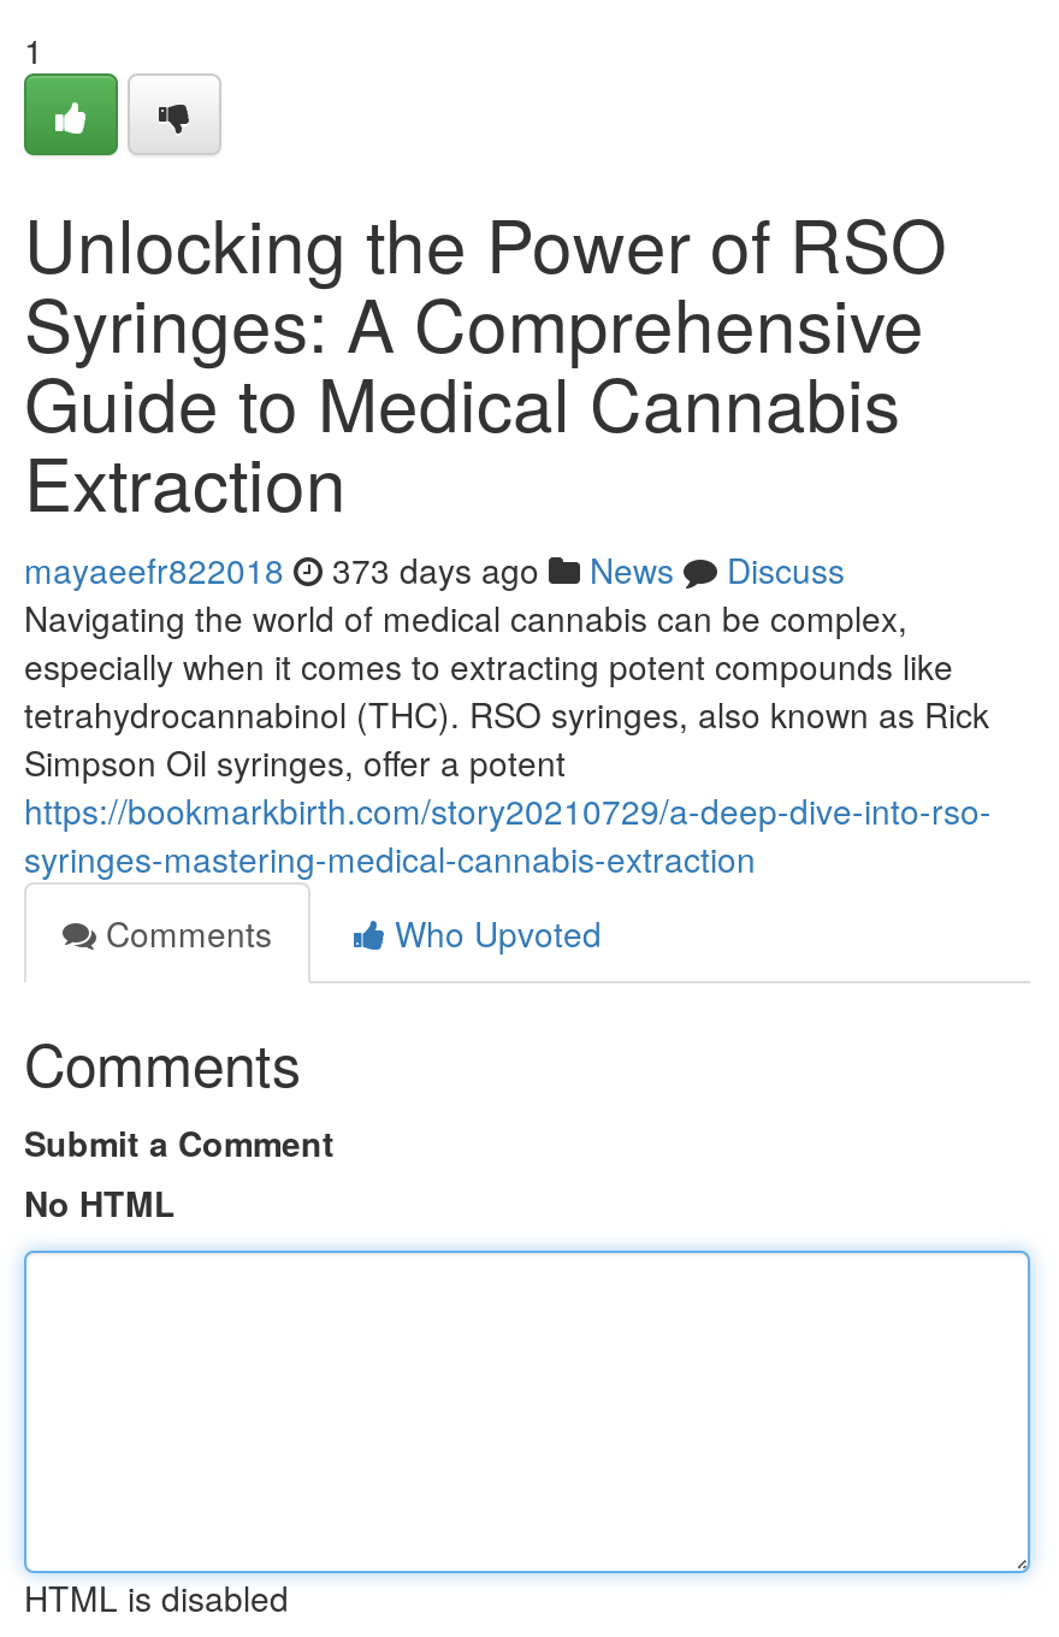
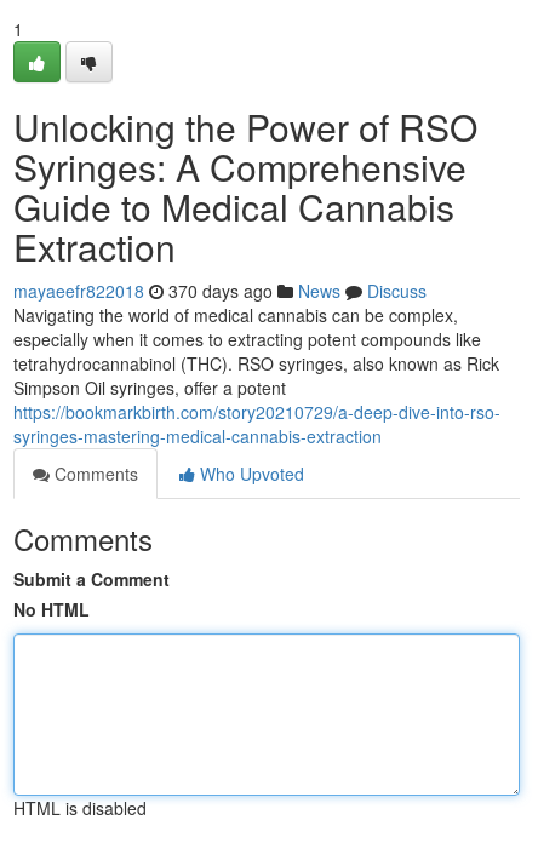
- mayaeefr822018 373 days ago News Discuss
+ mayaeefr822018 370 days ago News Discuss
